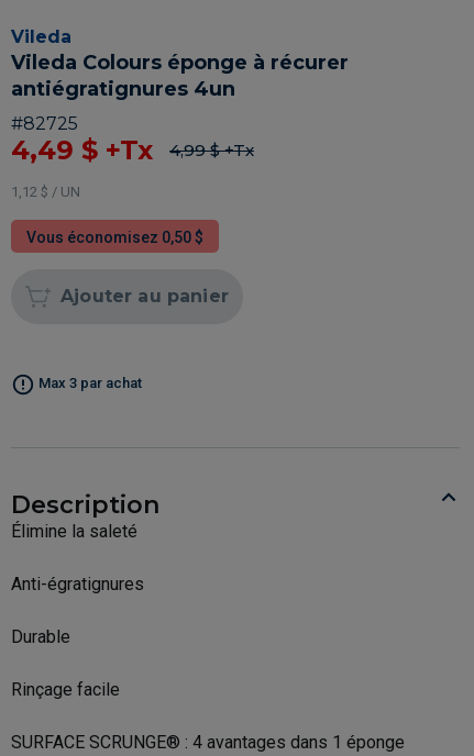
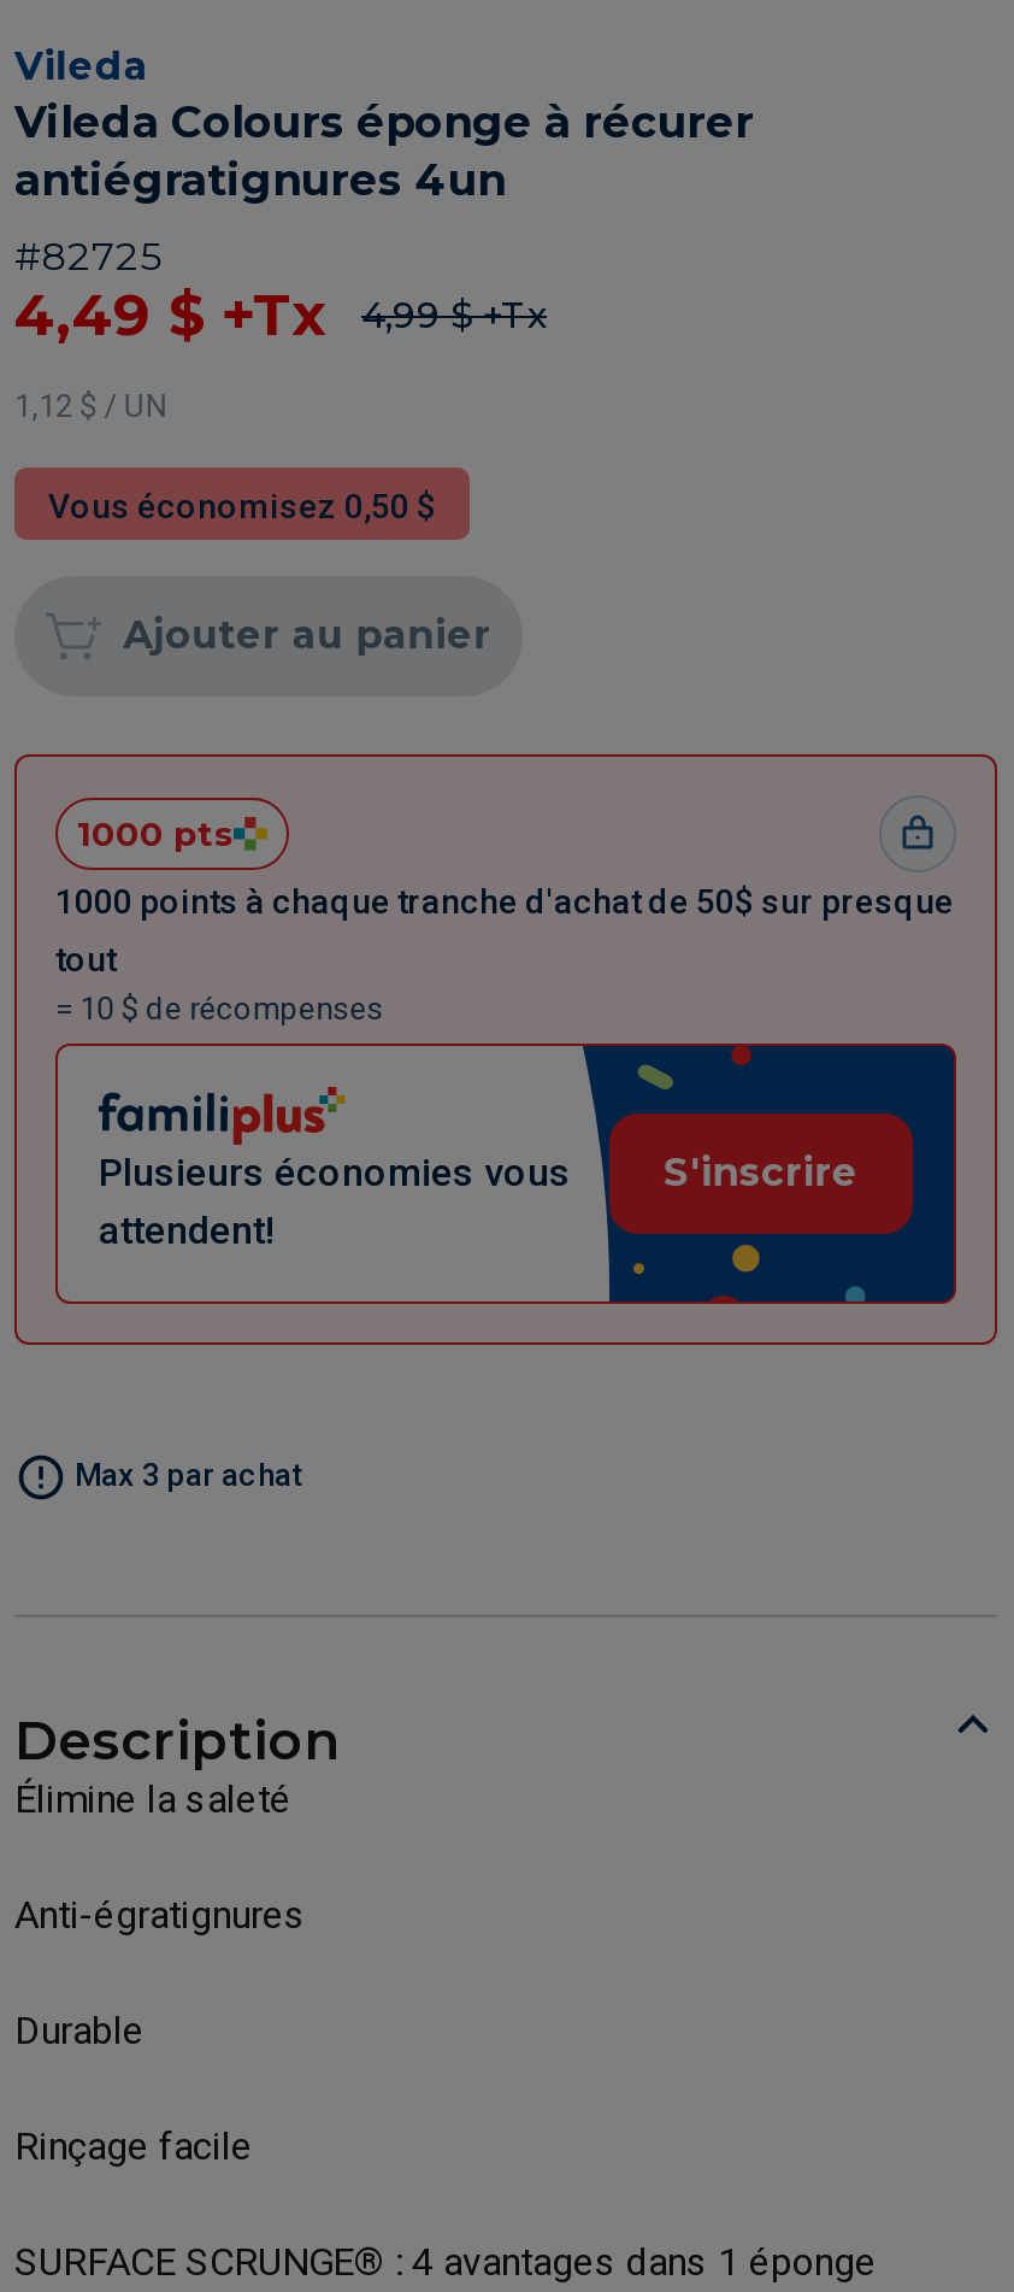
+ [image]
+ 1000 pts
+ 1000 points à chaque tranche d'achat de 50$ sur presque
+ tout
+ = 10 $ de récompenses

+ Plusieurs économies vous
+ attendent!

+ S'inscrire
